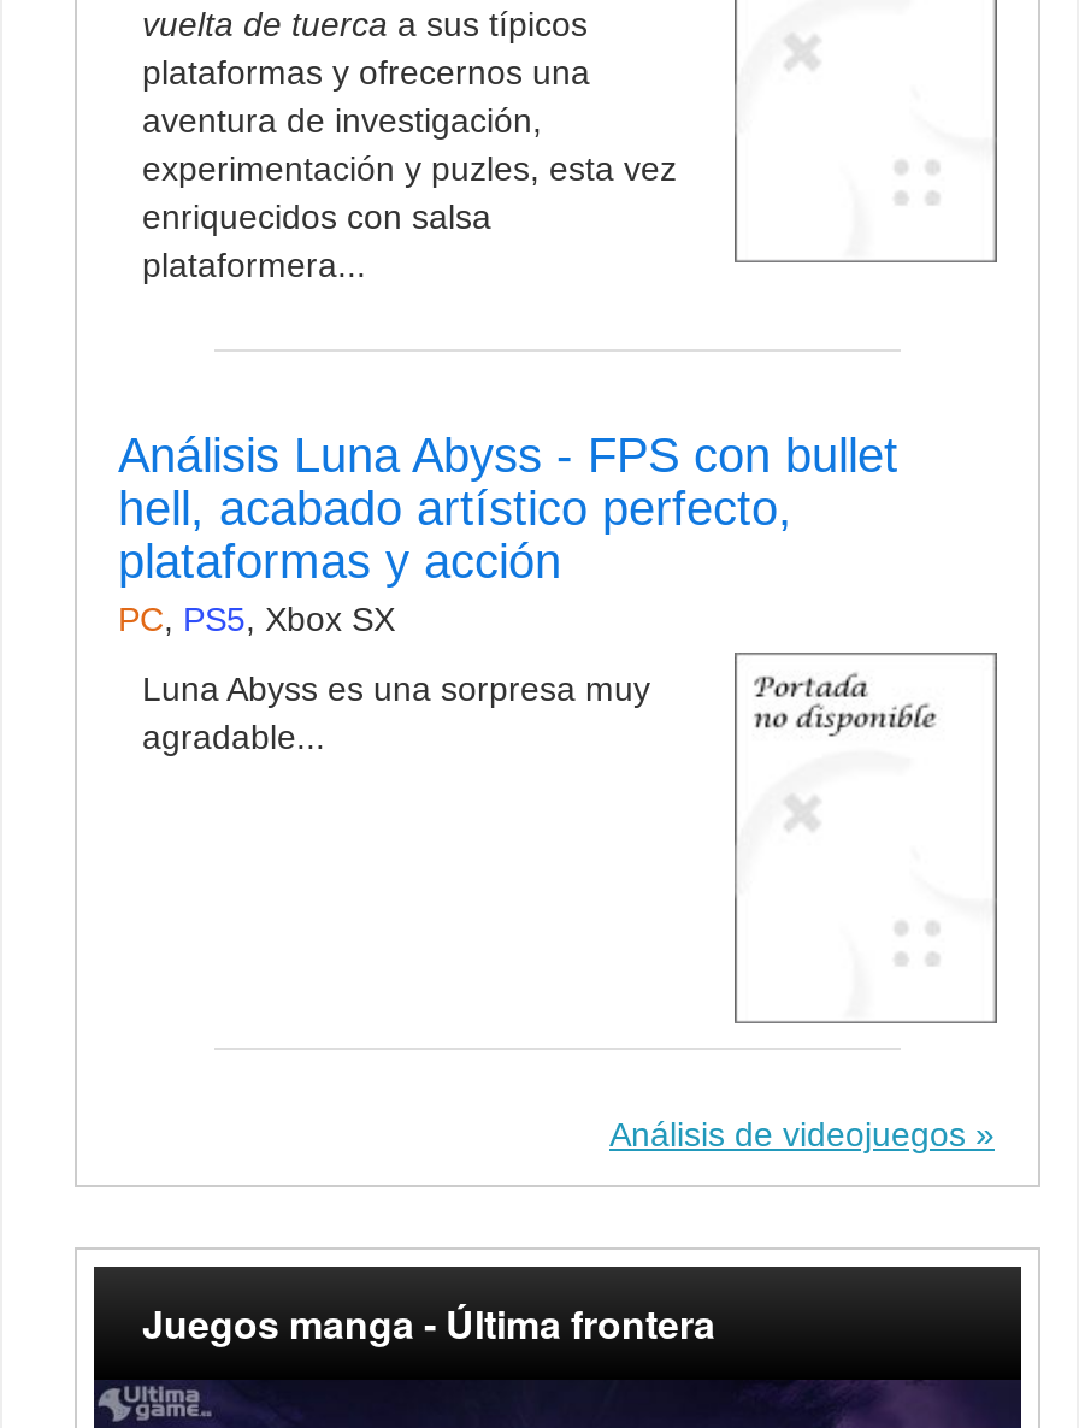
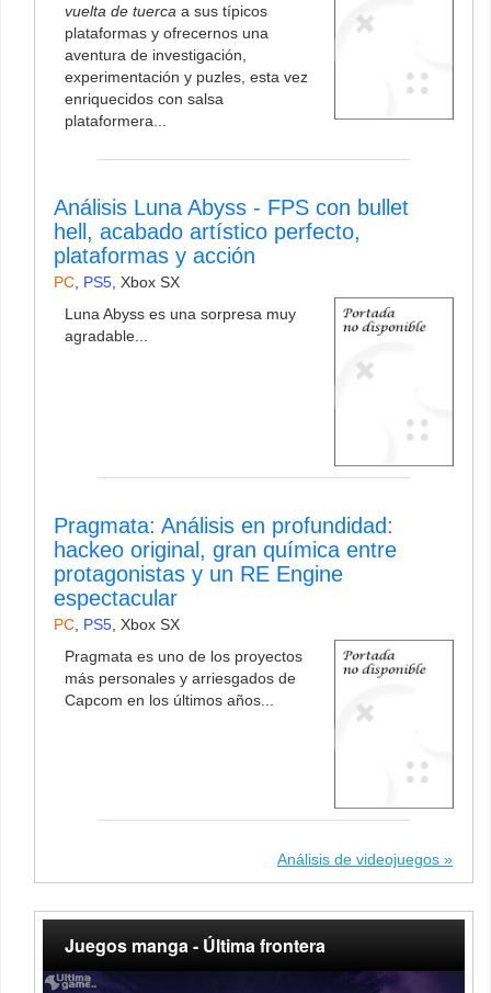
+ Pragmata: Análisis en profundidad:
+ hackeo original, gran química entre
+ protagonistas y un RE Engine
+ espectacular
+ PC, PS5, Xbox SX
+ Pragmata es uno de los proyectos
+ más personales y arriesgados de
+ Capcom en los últimos años...
